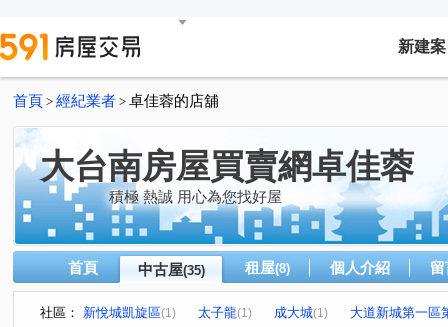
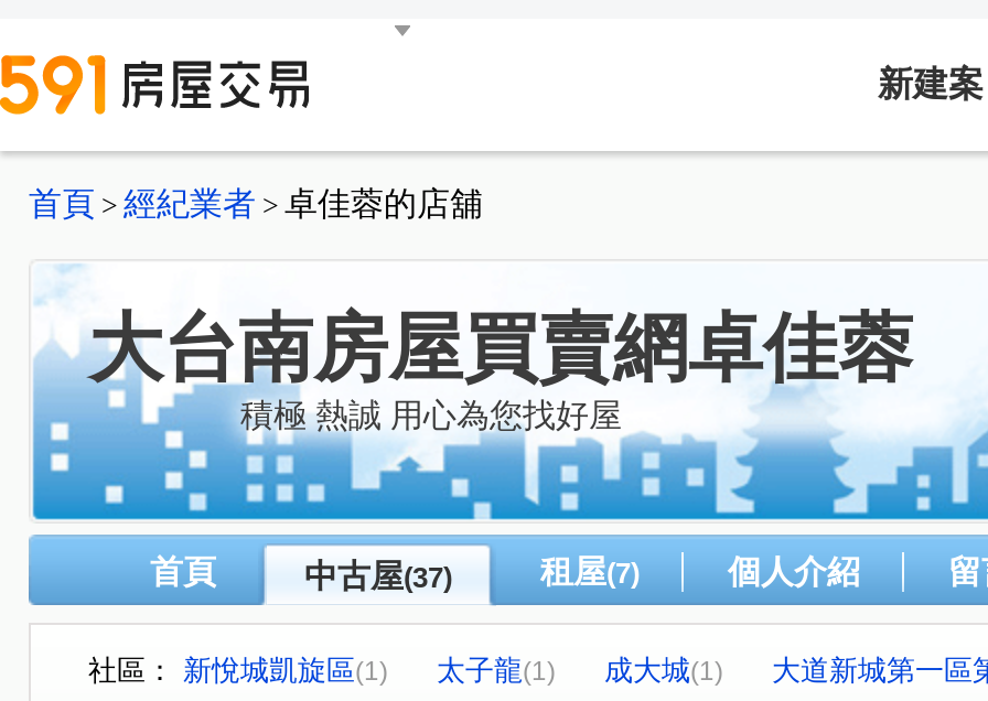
- 中古屋(35)
+ 中古屋(37)

- 租屋(8)
+ 租屋(7)
